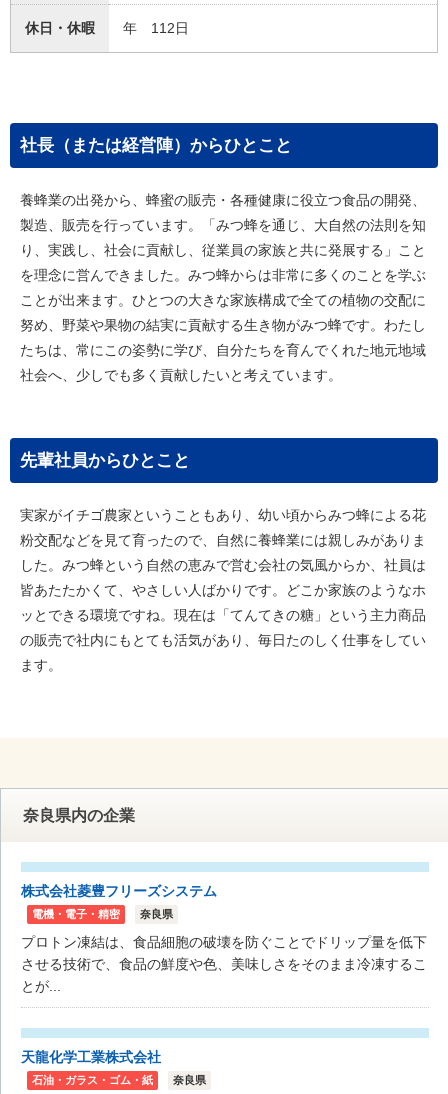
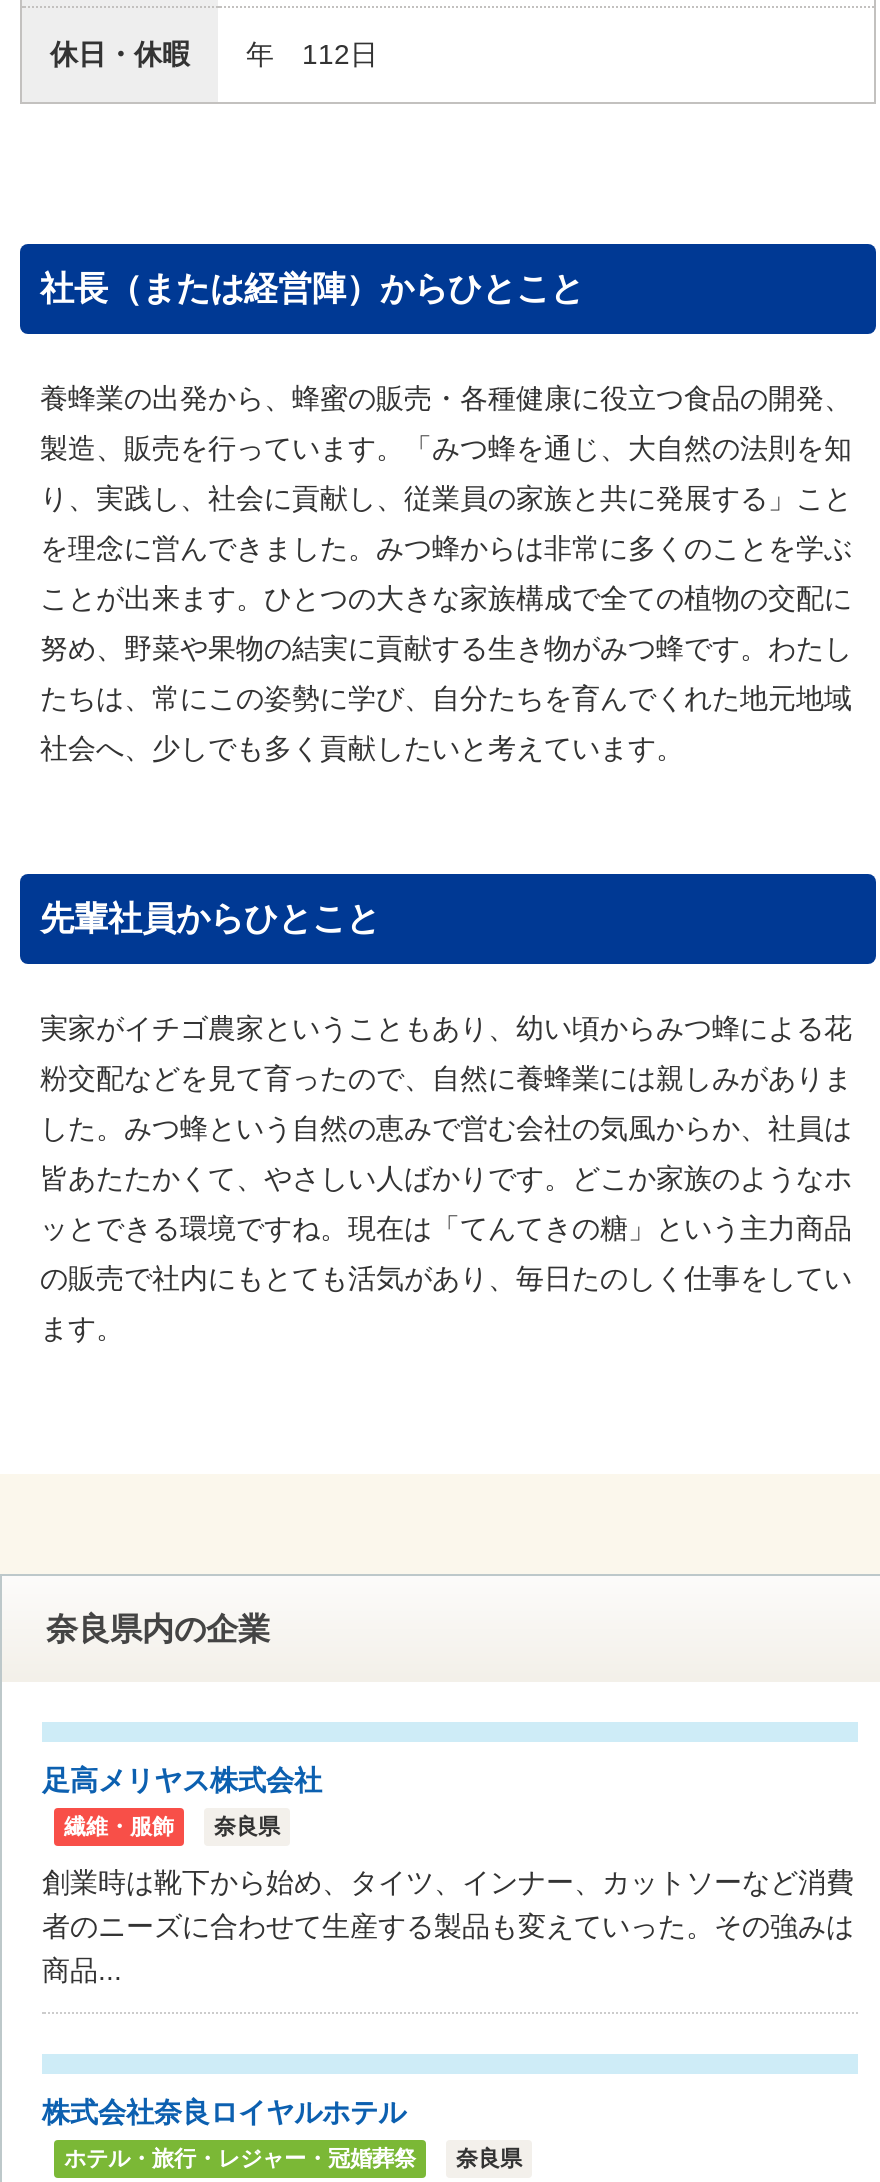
- 株式会社菱豊フリーズシステム
+ 足高メリヤス株式会社

- 電機・電子・精密
+ 繊維・服飾

- プロトン凍結は、食品細胞の破壊を防ぐことでドリップ量を低下
- させる技術で、食品の鮮度や色、美味しさをそのまま冷凍するこ
- とが...
+ 創業時は靴下から始め、タイツ、インナー、カットソーなど消費
+ 者のニーズに合わせて生産する製品も変えていった。その強みは
+ 商品...

- 天龍化学工業株式会社
+ 株式会社奈良ロイヤルホテル

- 石油・ガラス・ゴム・紙
+ ホテル・旅行・レジャー・冠婚葬祭
